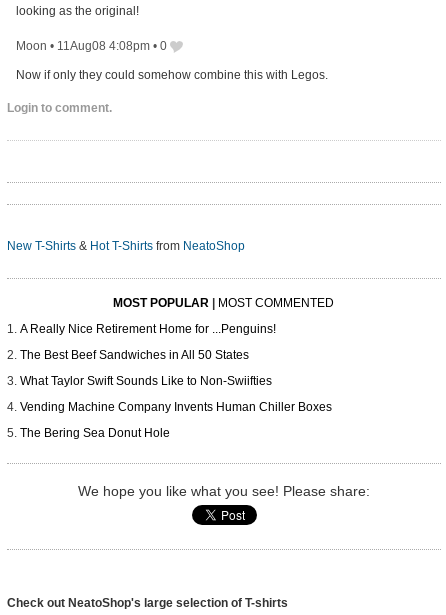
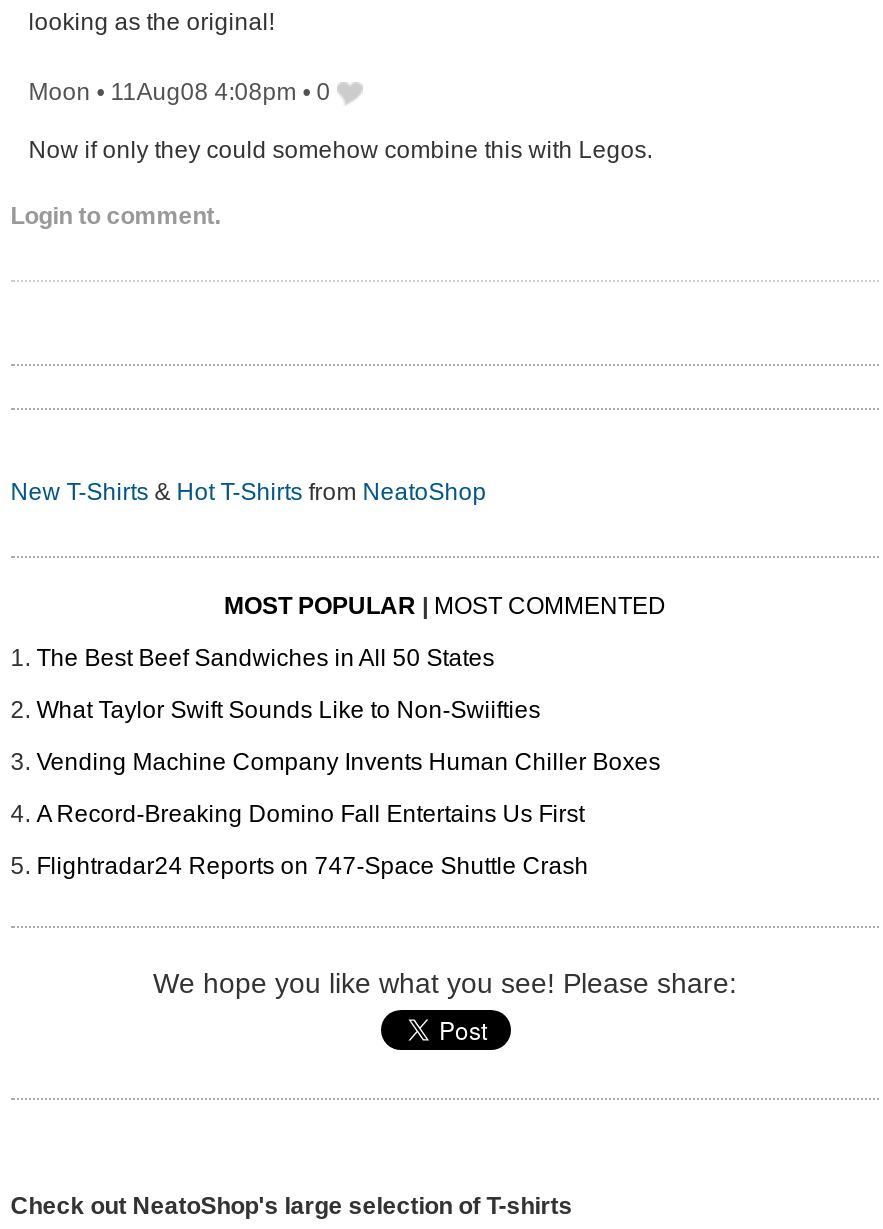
- A Really Nice Retirement Home for ...Penguins!

moved up: The Best Beef Sandwiches in All 50 States | What Taylor Swift Sounds Like to Non-Swiifties | Vending Machine Company Invents Human Chiller Boxes

- The Bering Sea Donut Hole
+ A Record-Breaking Domino Fall Entertains Us First
+ Flightradar24 Reports on 747-Space Shuttle Crash
